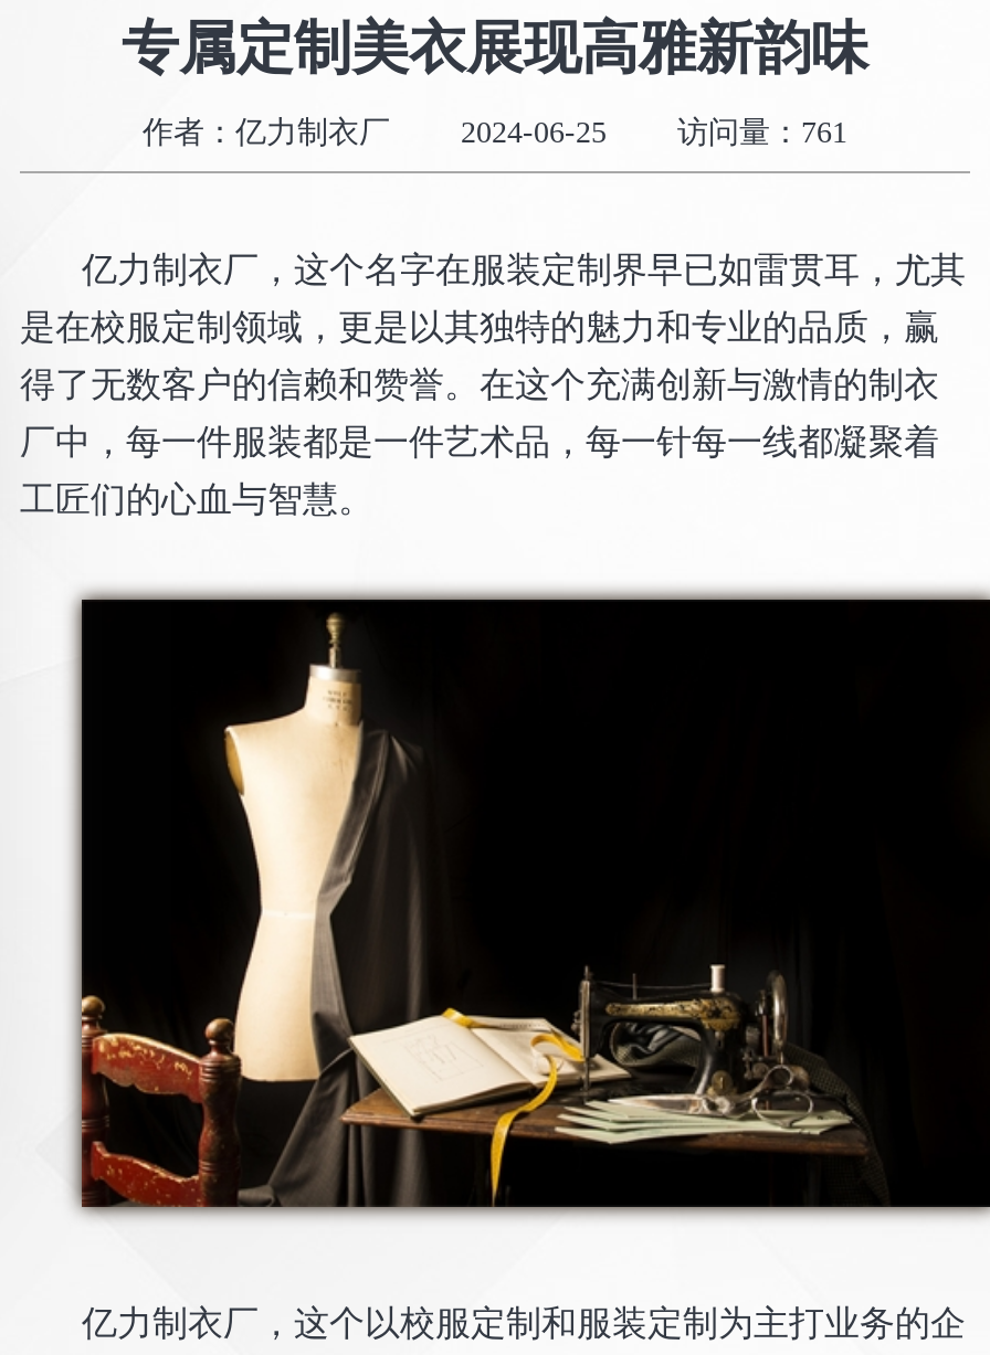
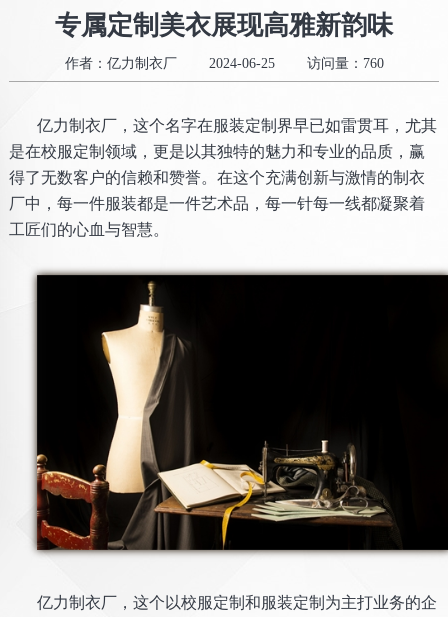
- 访问量：761
+ 访问量：760
